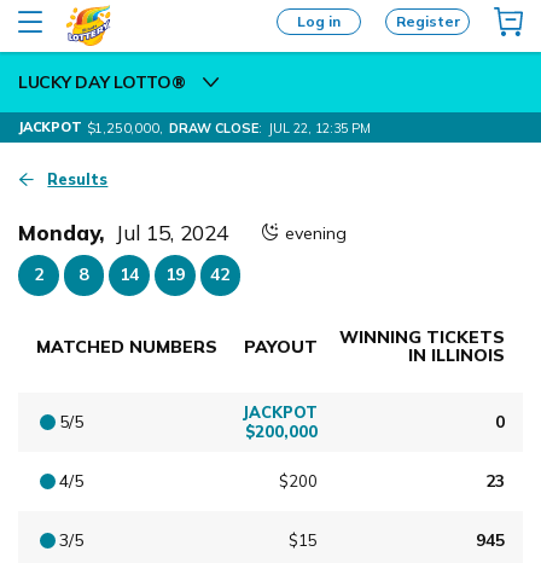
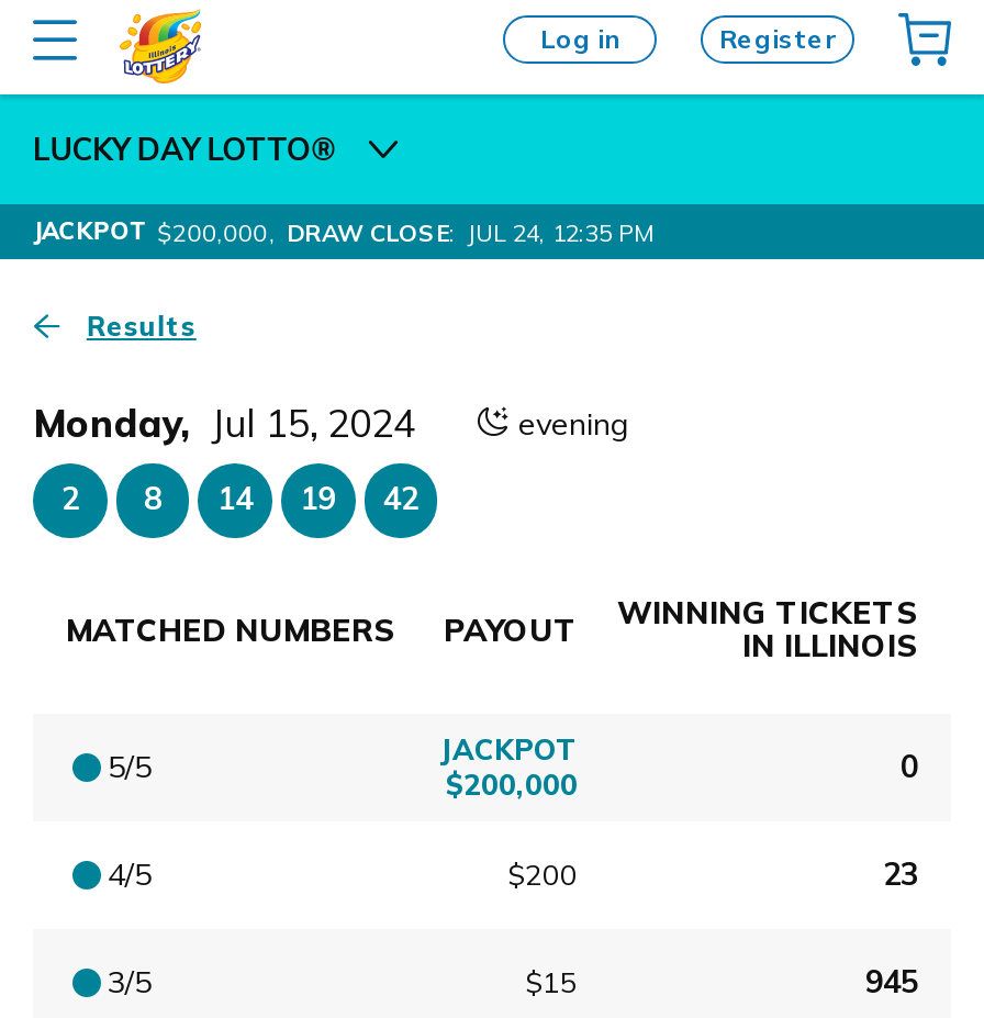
- JACKPOT $1,250,000 DRAW CLOSE JUL 22, 12:35 PM
+ JACKPOT $200,000 DRAW CLOSE JUL 24, 12:35 PM
